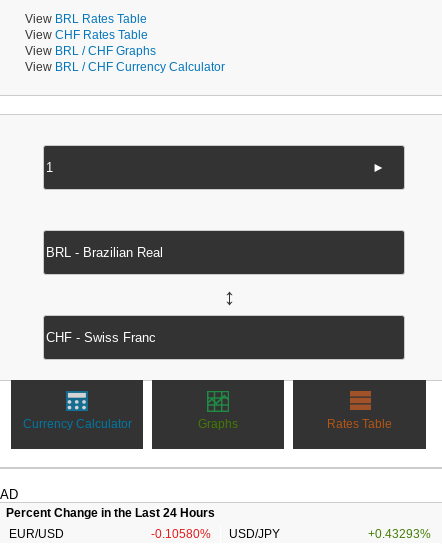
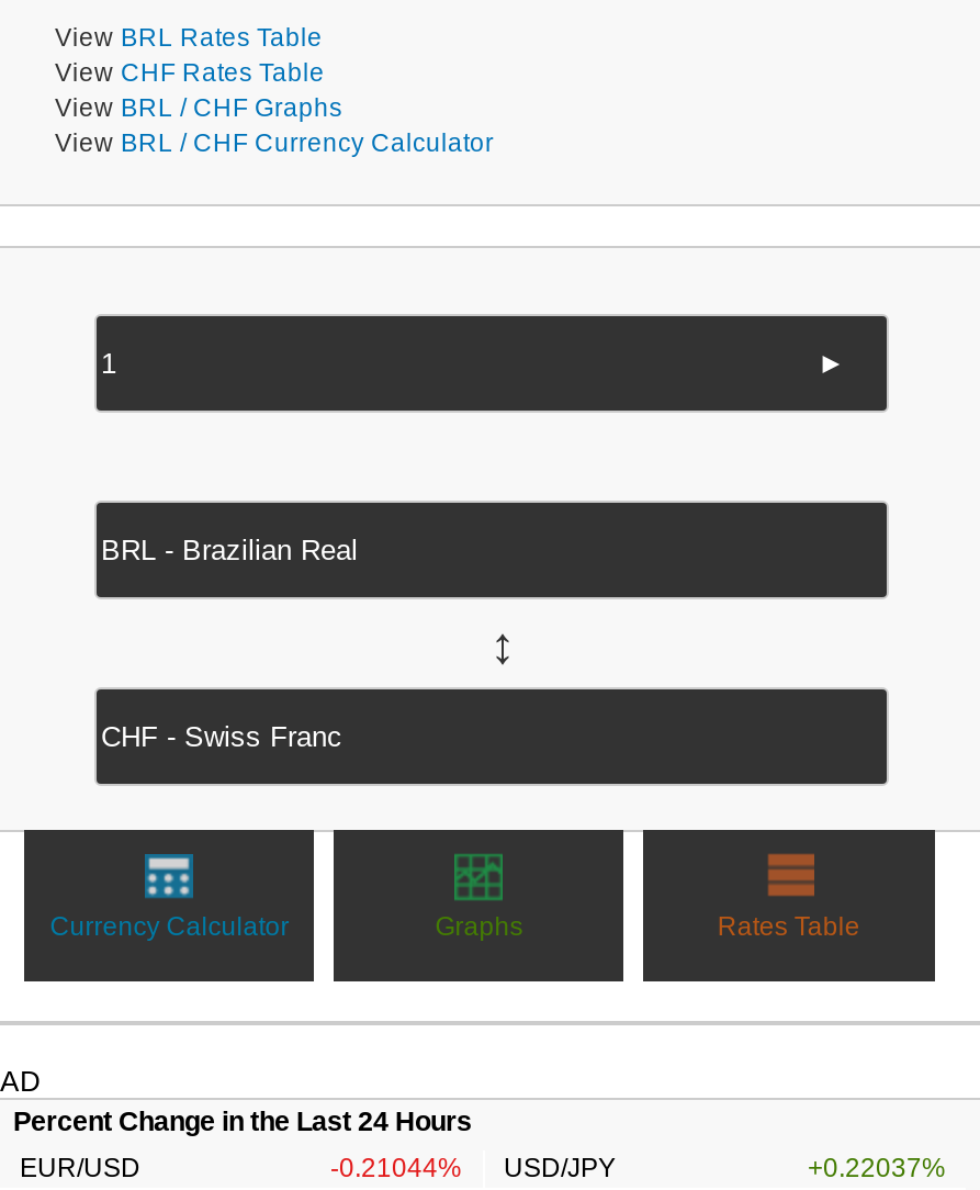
- -0.10580% USD/JPY
+ -0.21044% USD/JPY

- +0.43293%
+ +0.22037%
